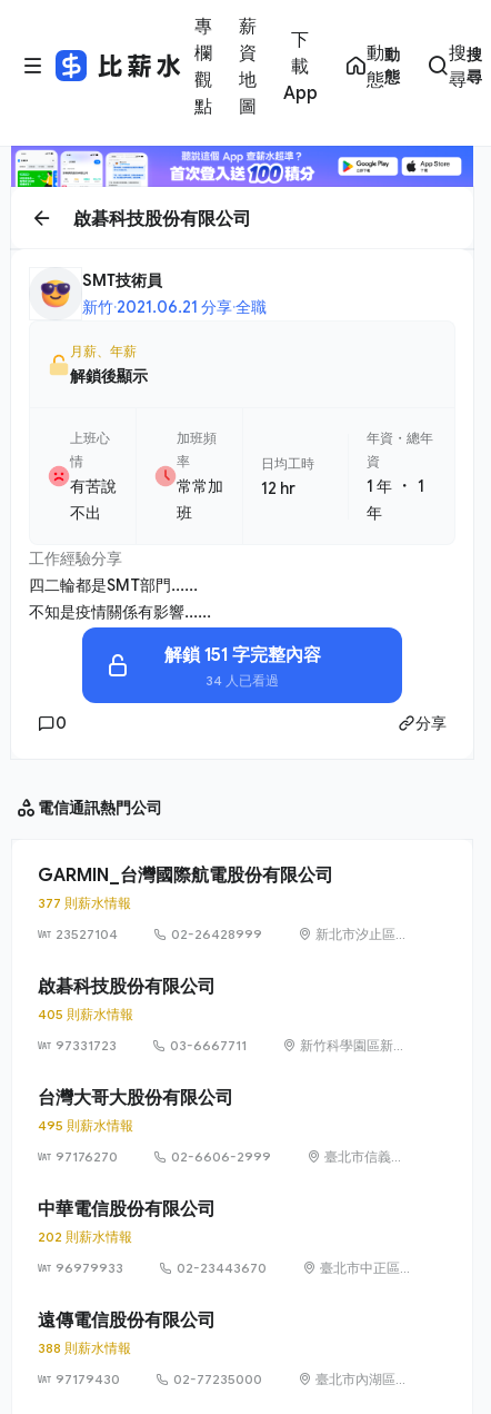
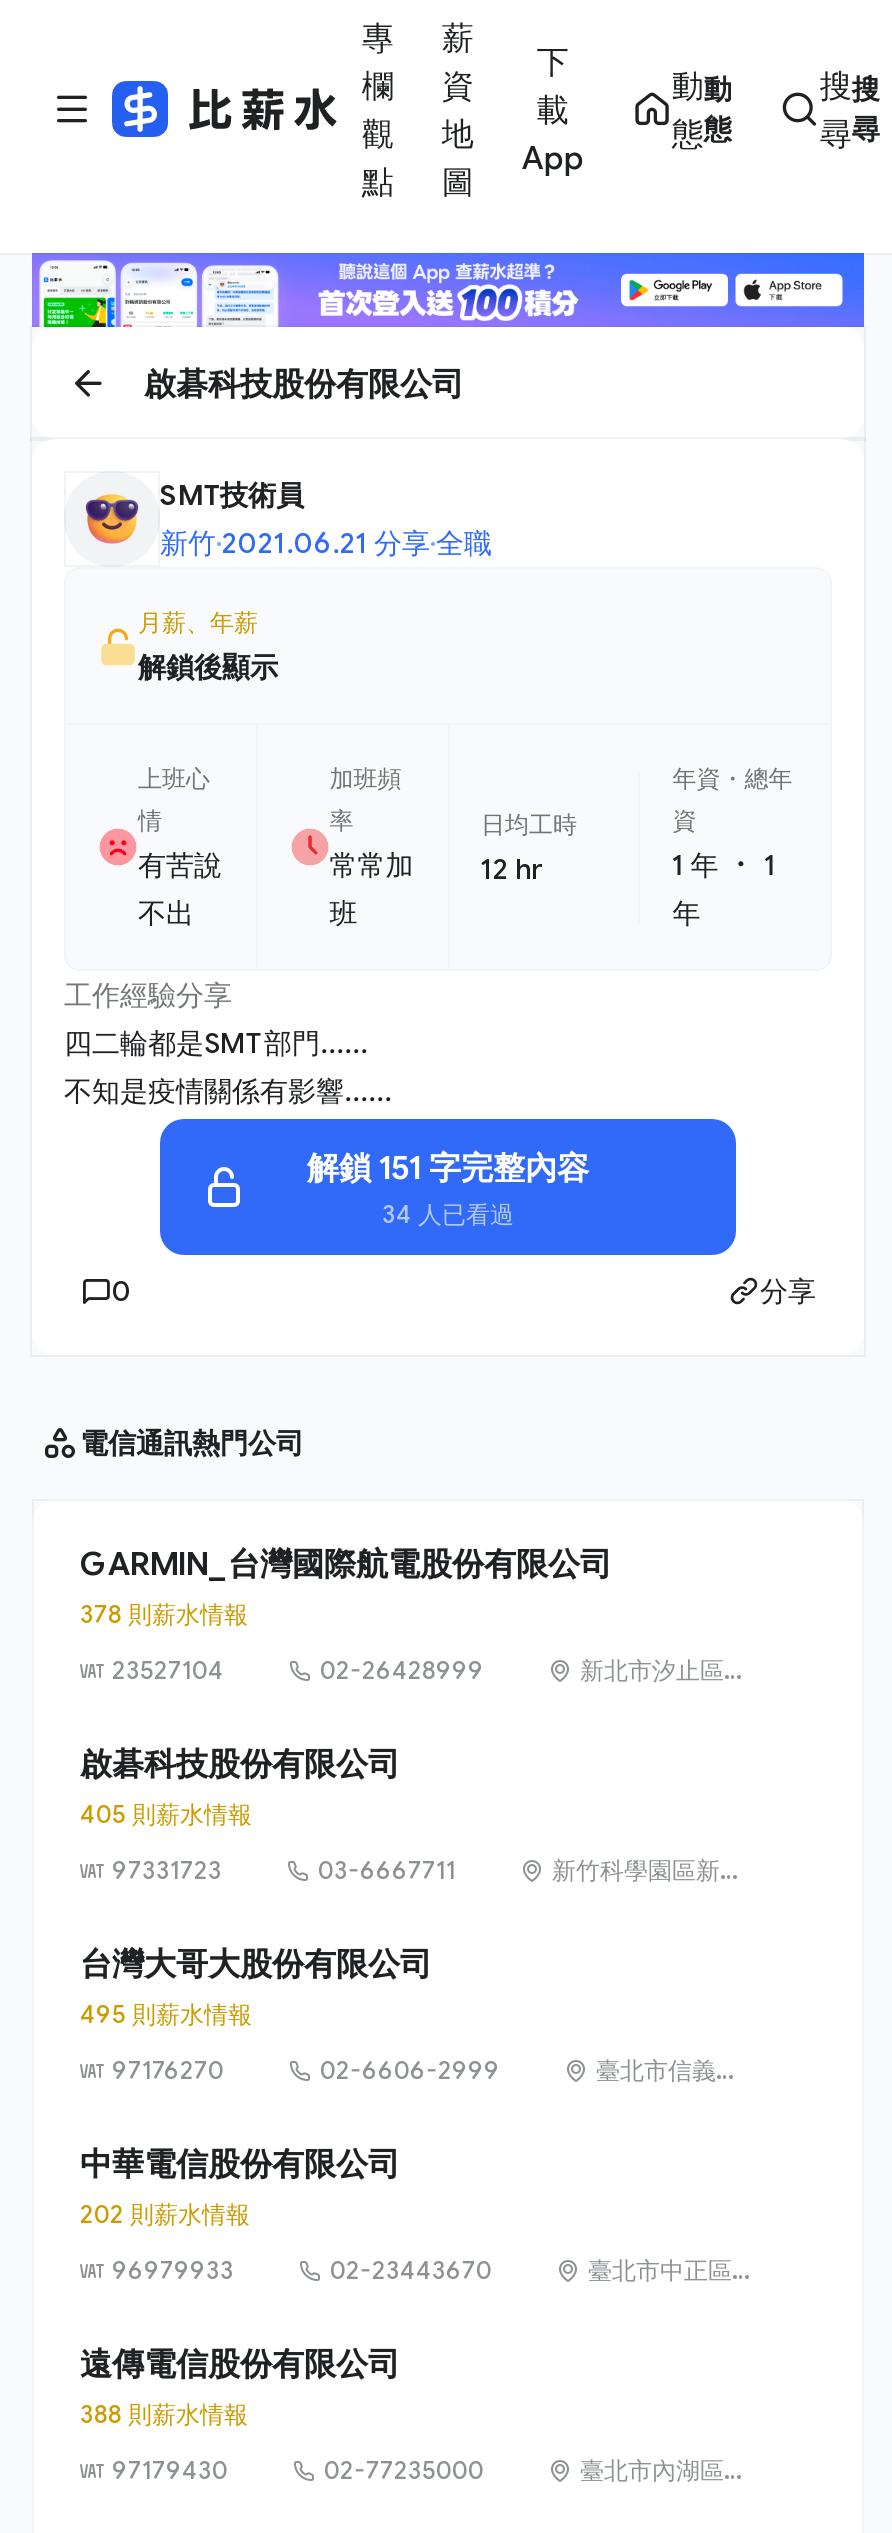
- 377 則薪水情報
+ 378 則薪水情報
